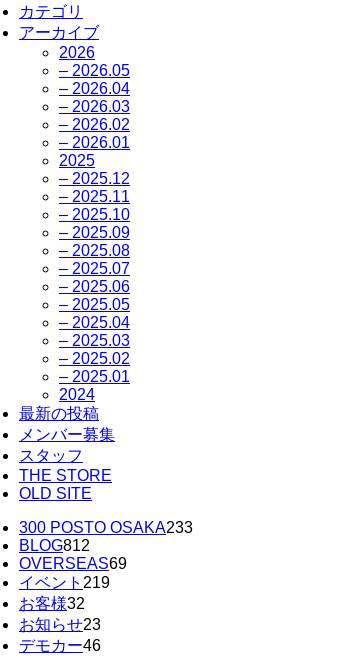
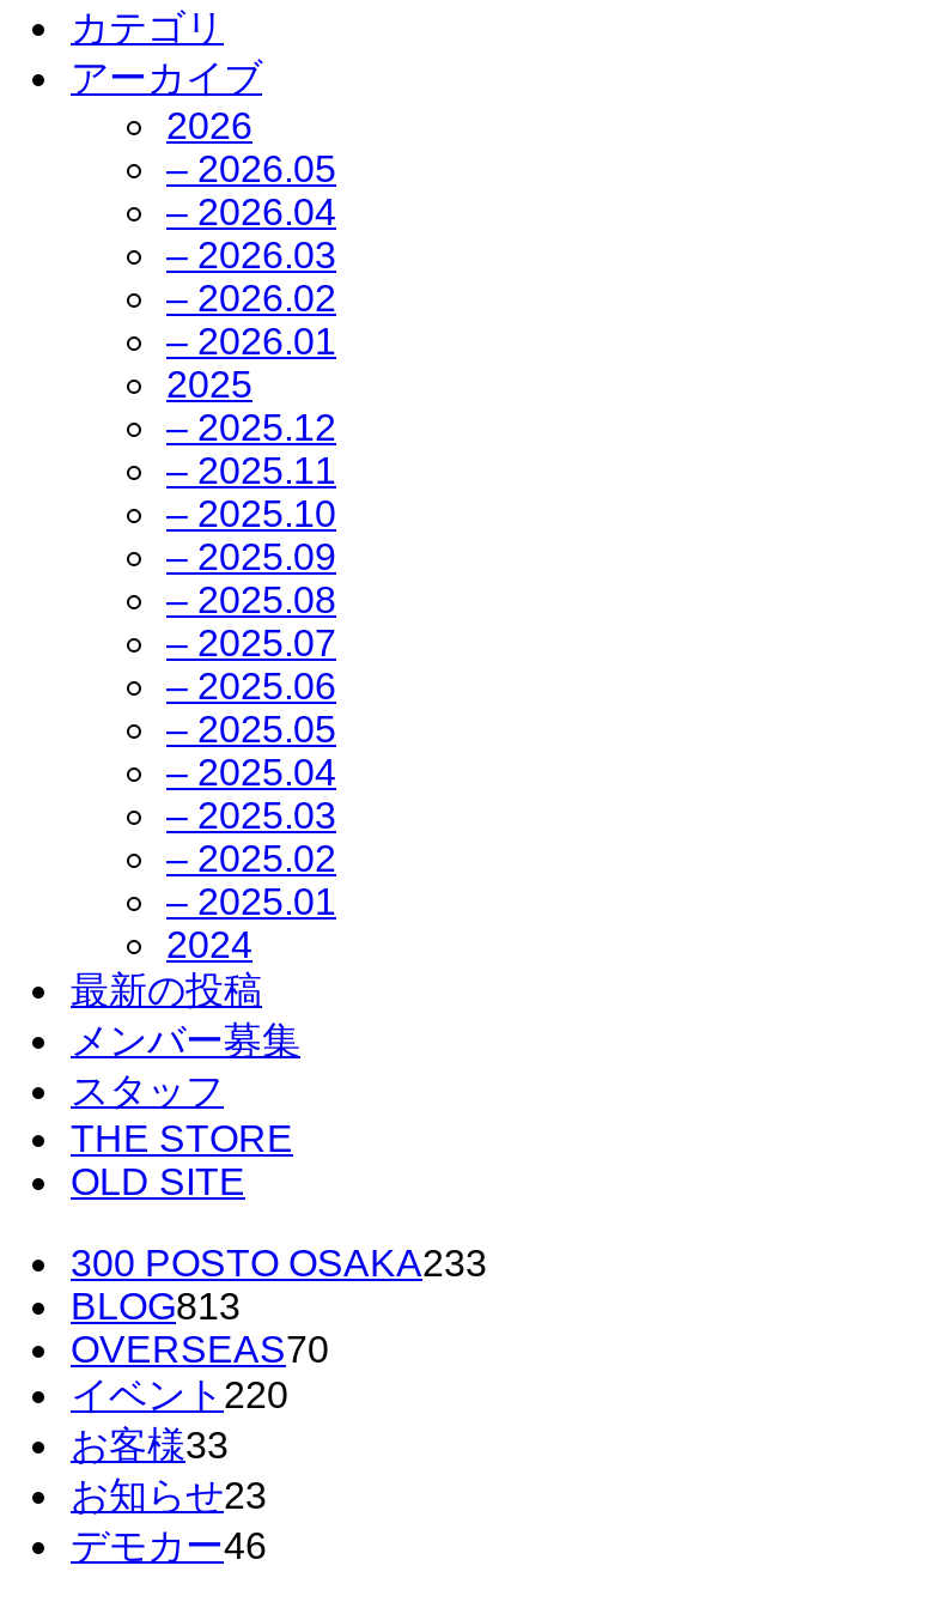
- BLOG812
+ BLOG813

- OVERSEAS69
+ OVERSEAS70

- イベント219
+ イベント220

- お客様32
+ お客様33
